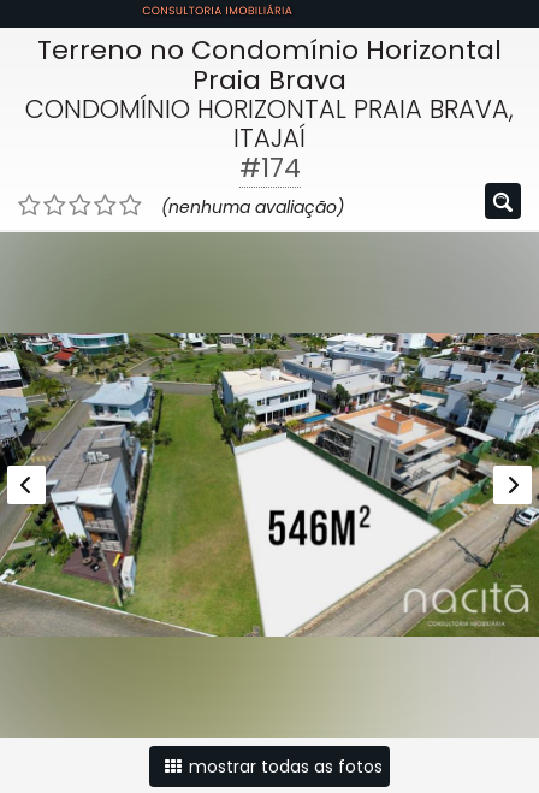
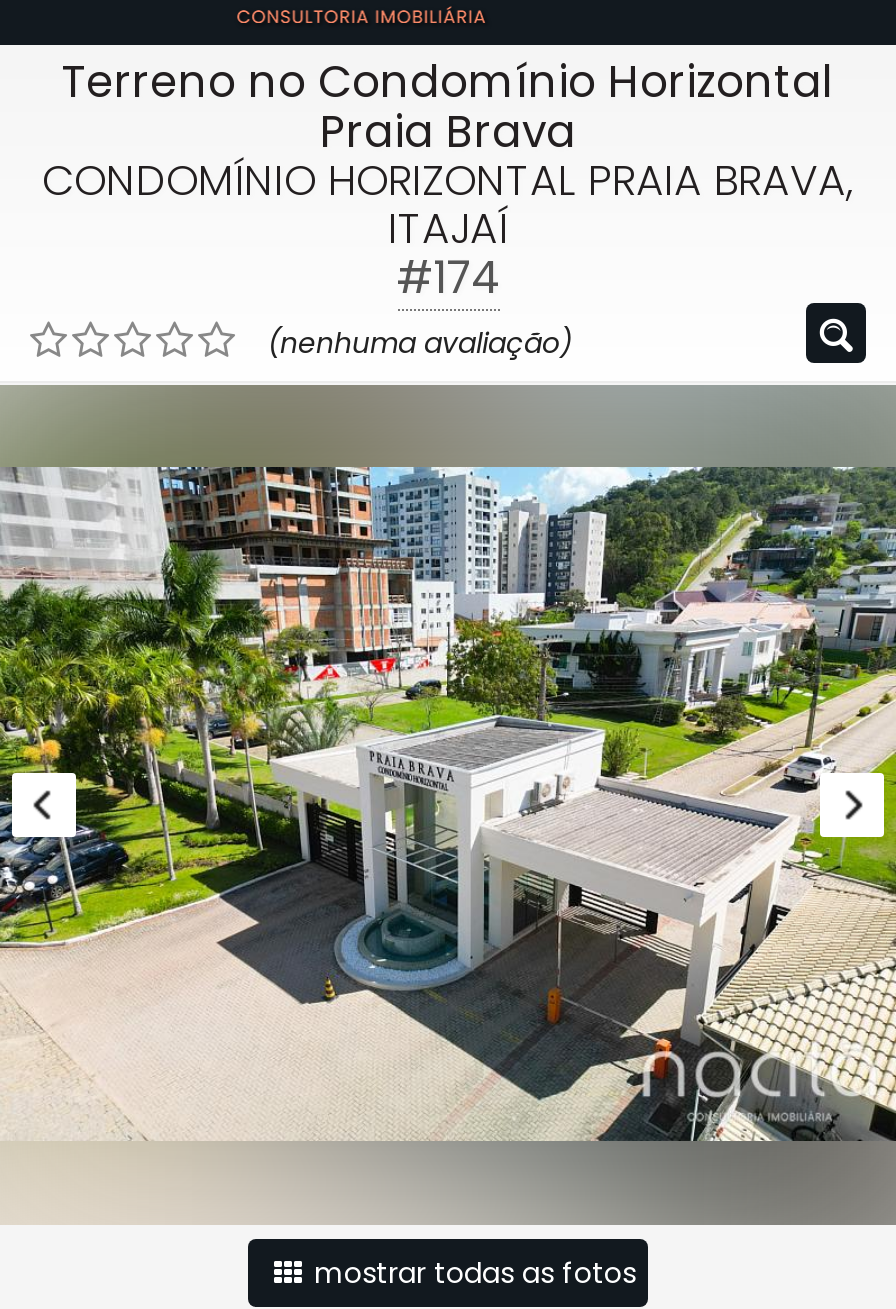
- [image]
+ [image]
